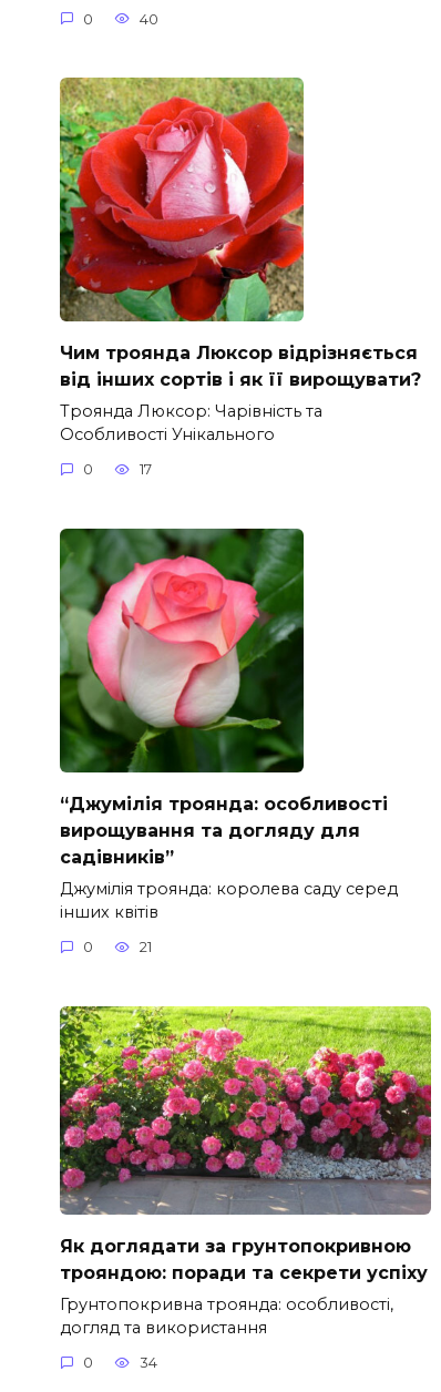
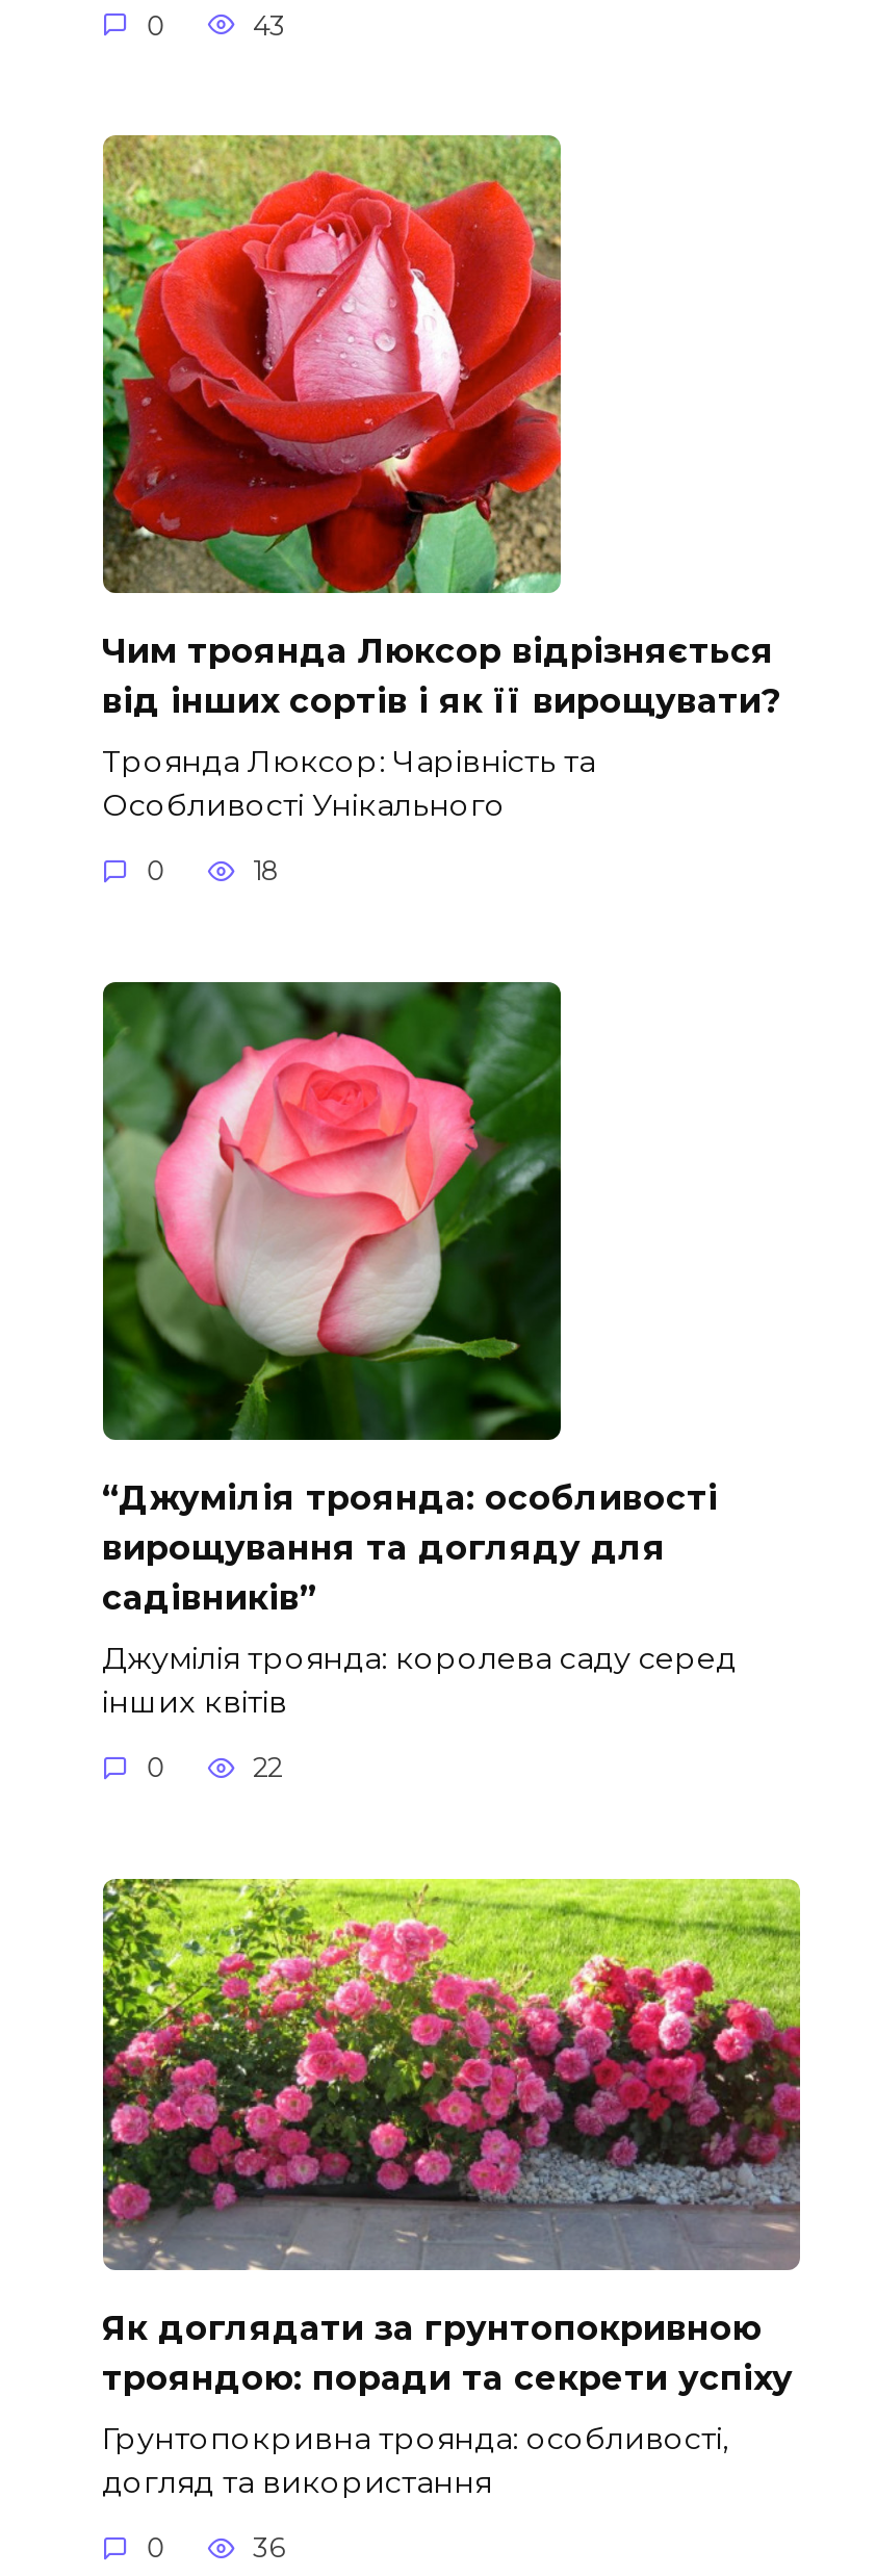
- 40
+ 43

- 17
+ 18

- 21
+ 22

- 34
+ 36
